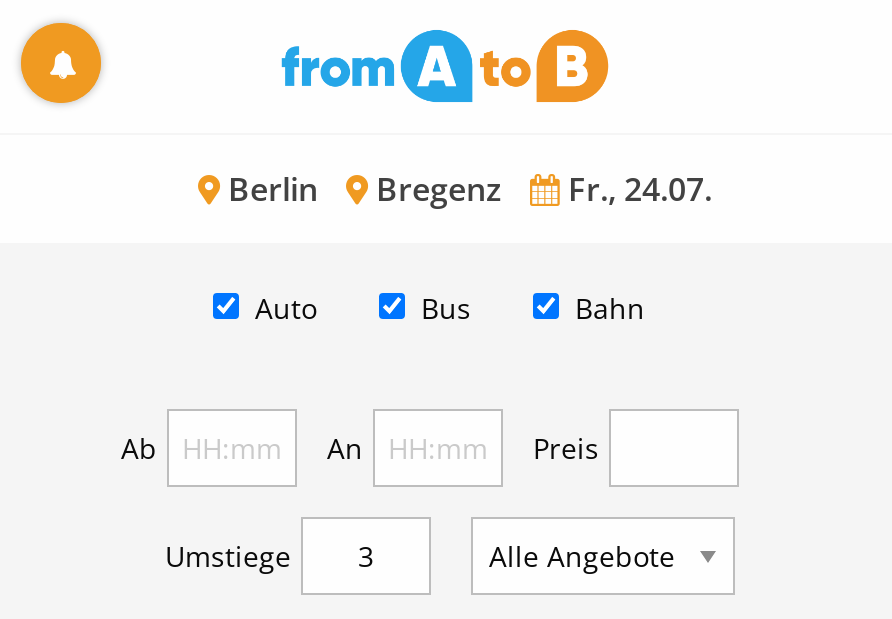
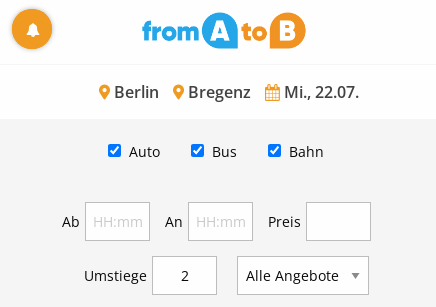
- Berlin Bregenz Fr., 24.07.
+ Berlin Bregenz Mi., 22.07.
